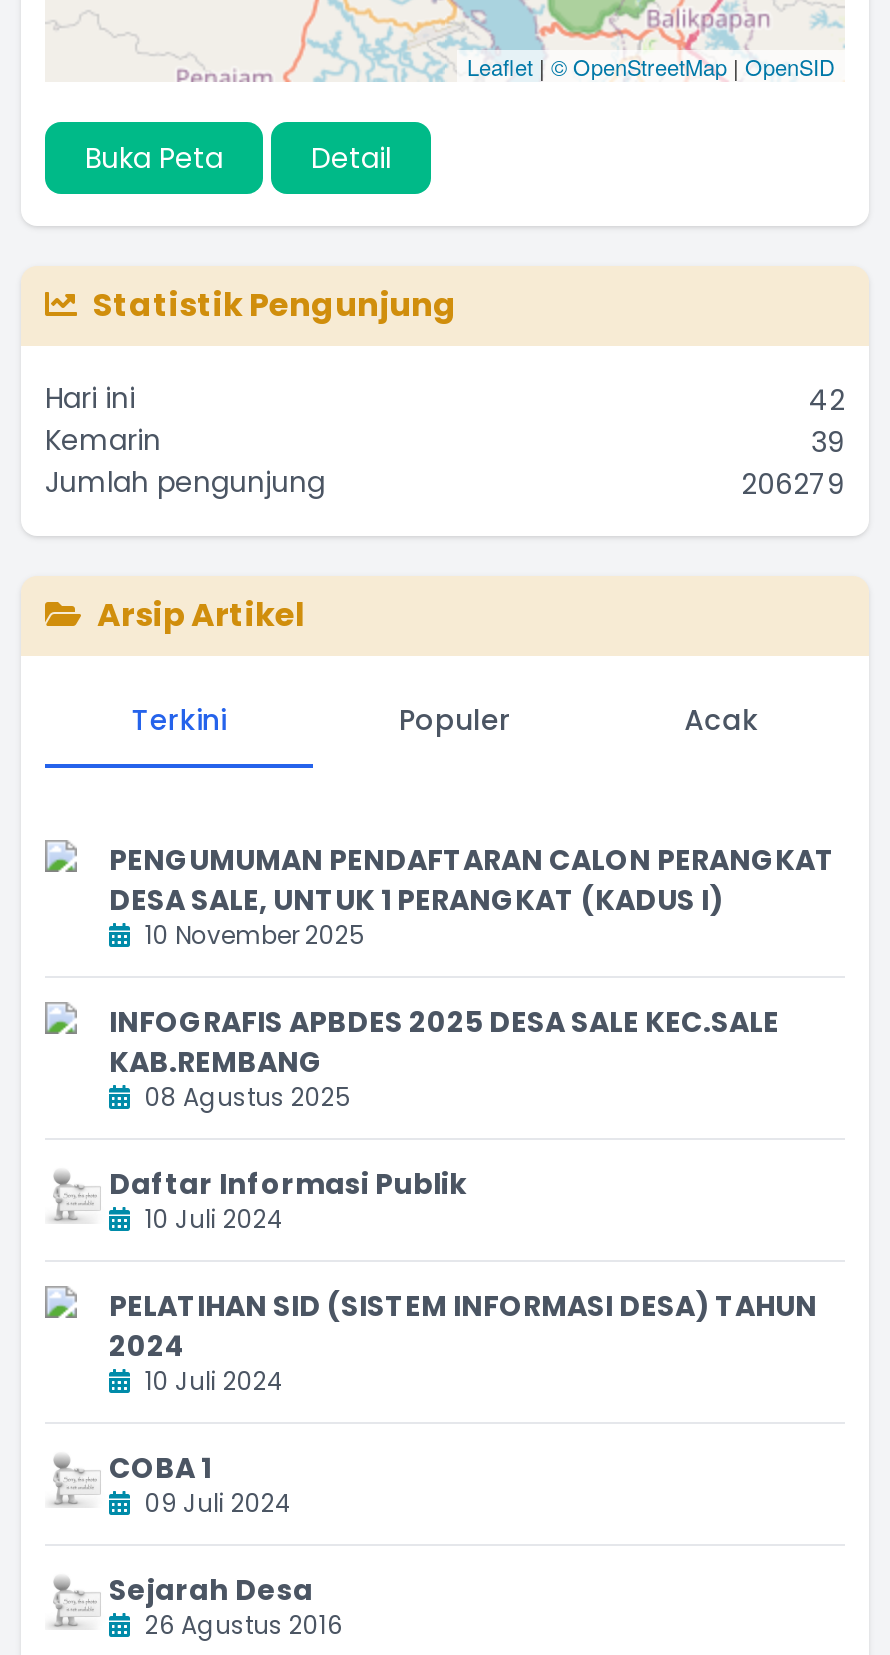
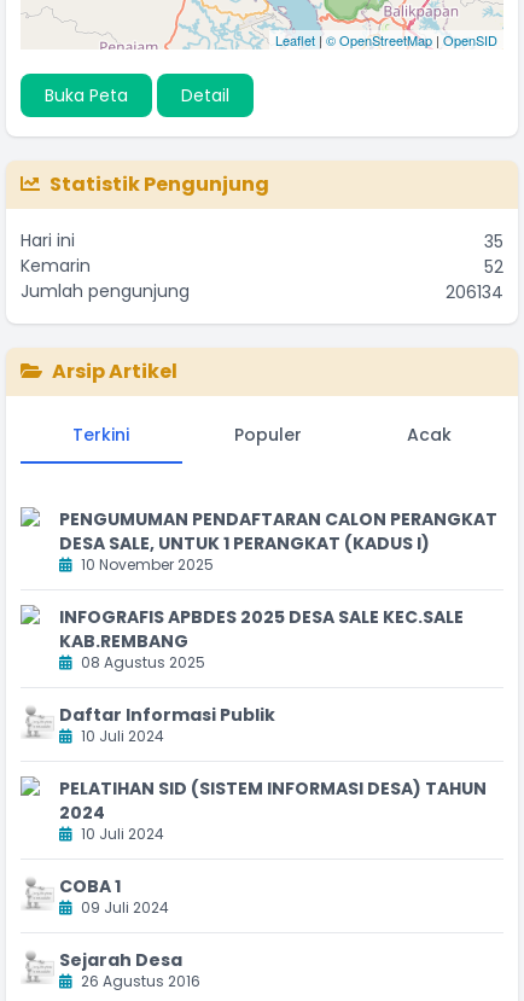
- 42
+ 35

- 39
+ 52

- 206279
+ 206134
